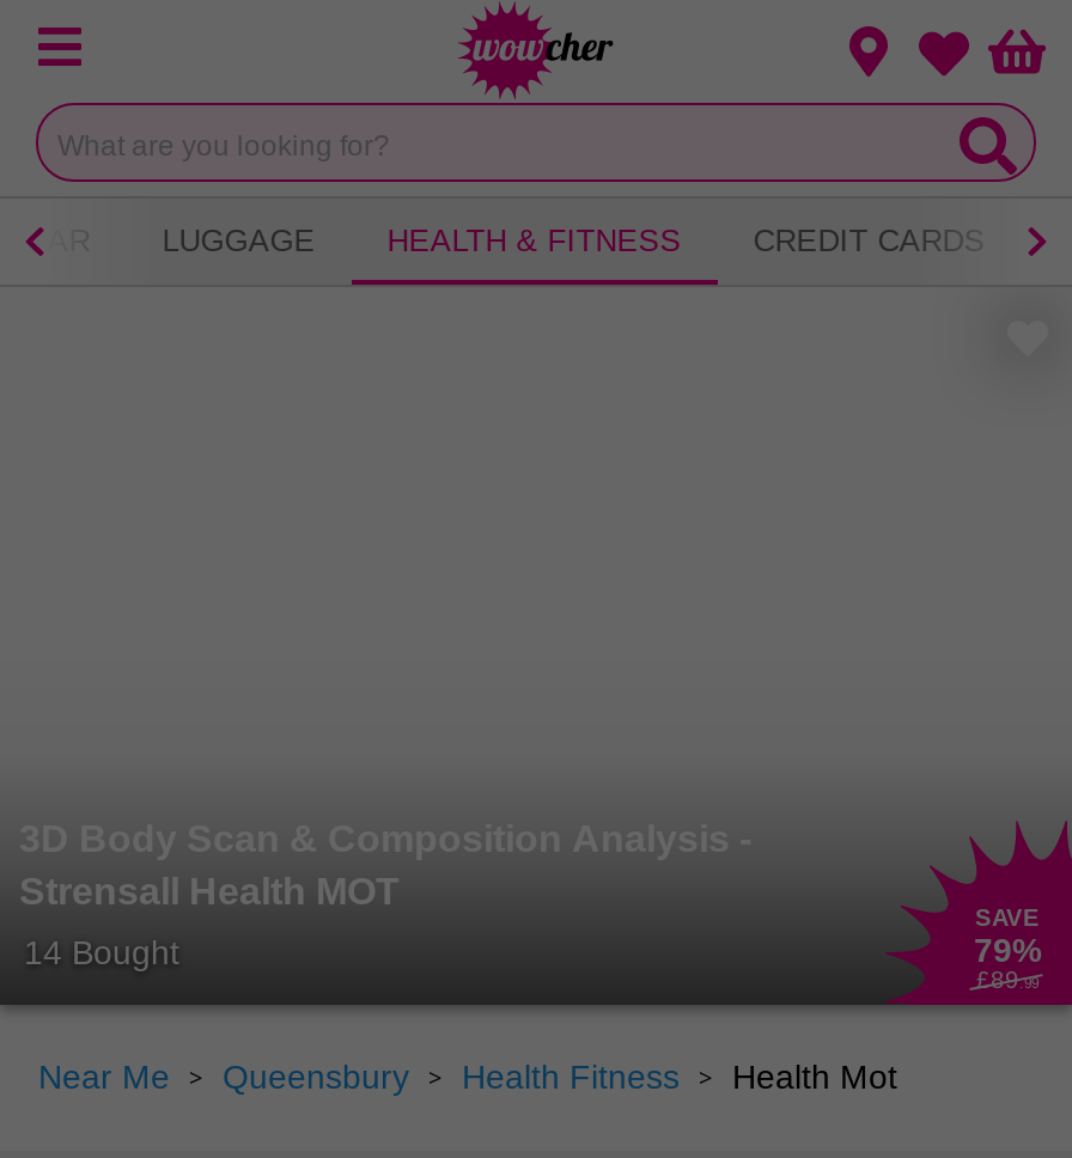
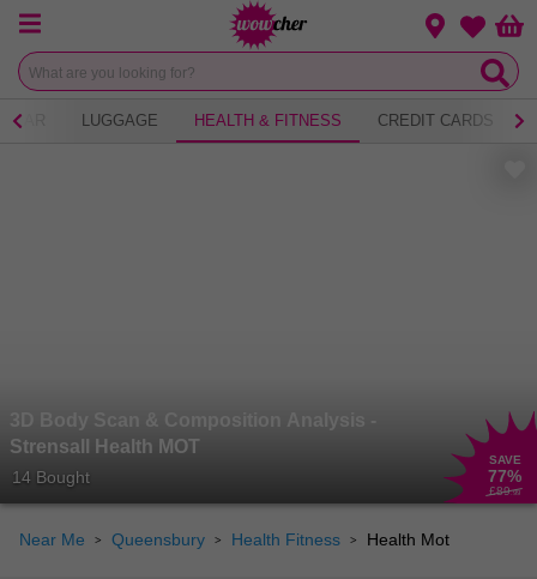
- 79%
+ 77%
